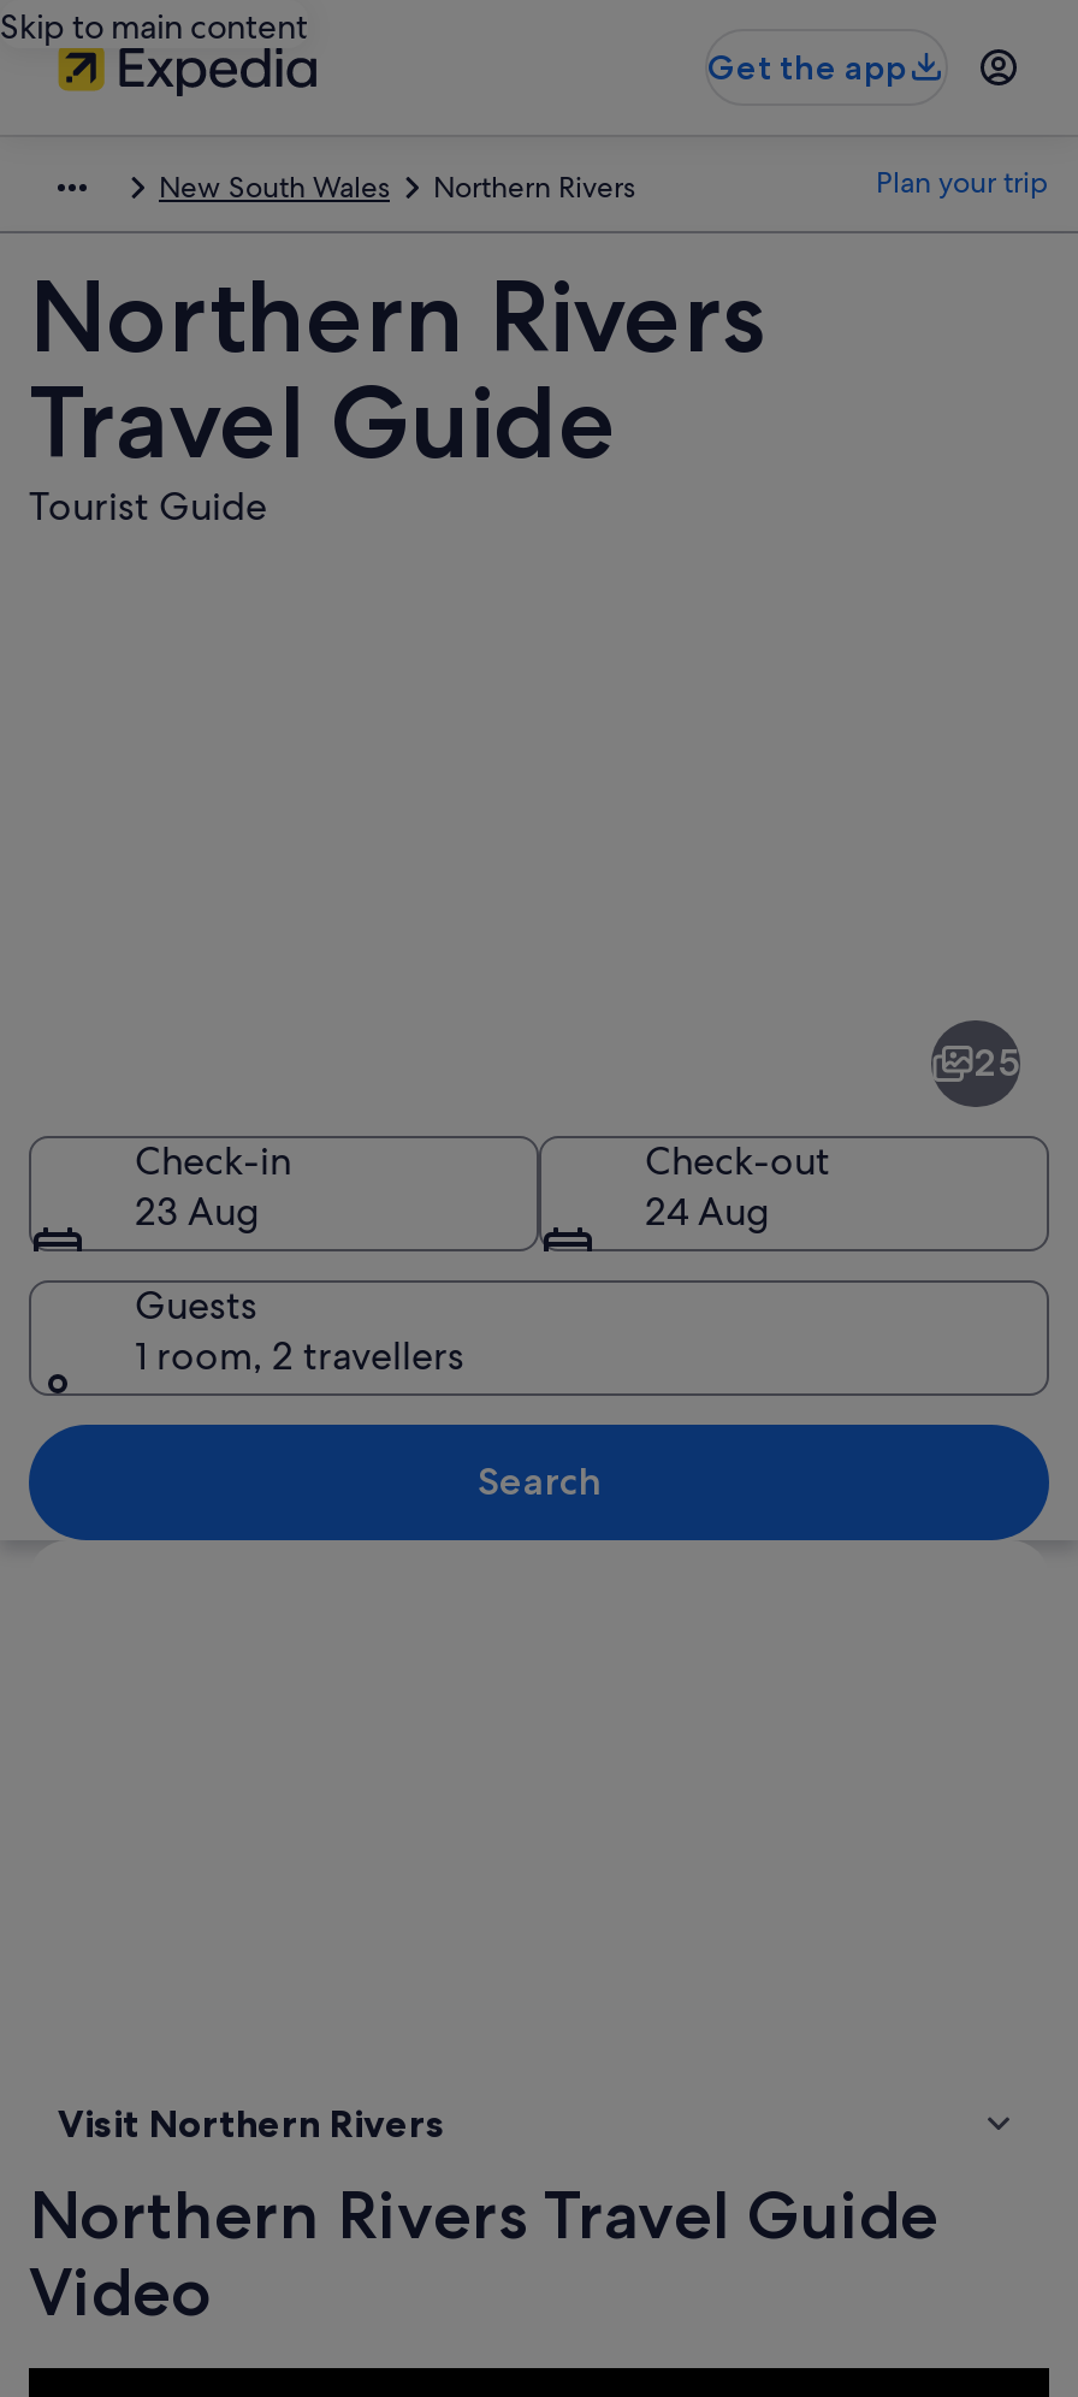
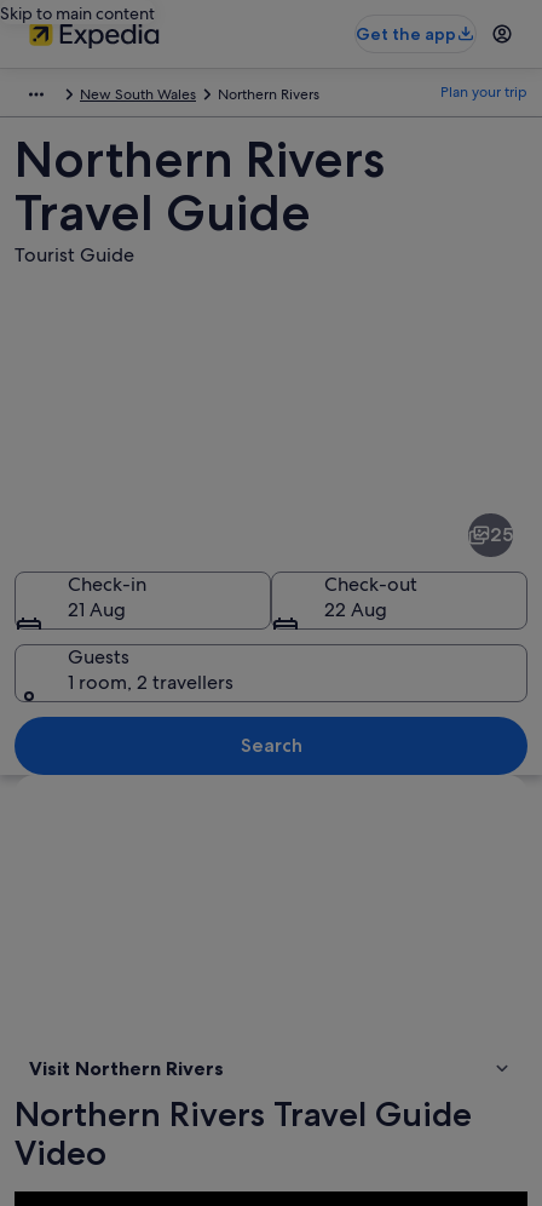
- 23 Aug
+ 21 Aug

- 24 Aug
+ 22 Aug
